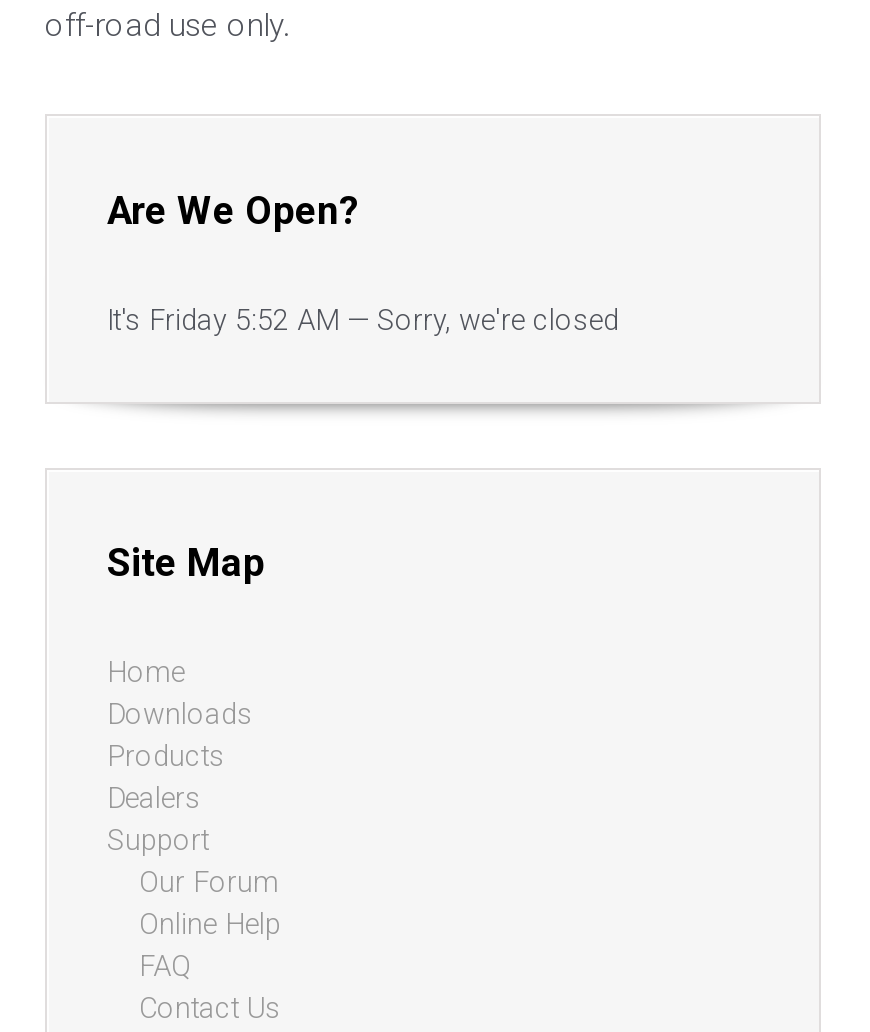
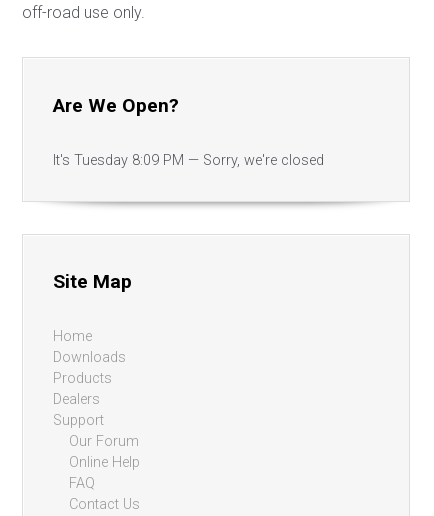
- It's Friday 5:52 AM — Sorry, we're closed
+ It's Tuesday 8:09 PM — Sorry, we're closed
